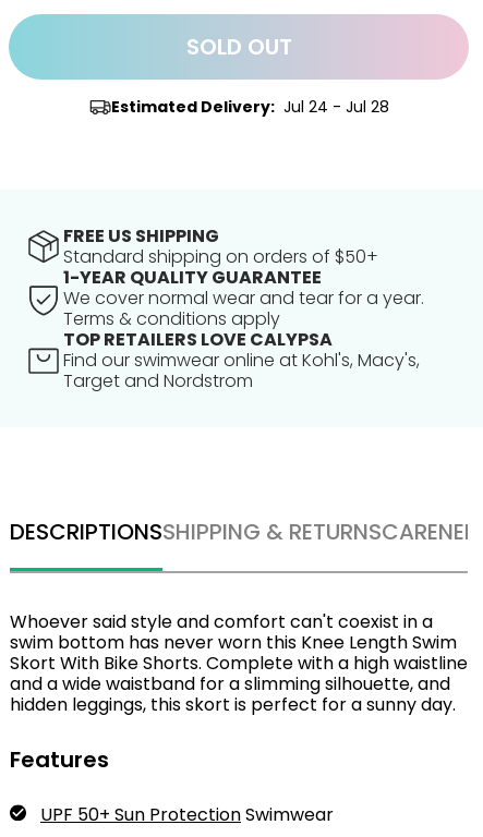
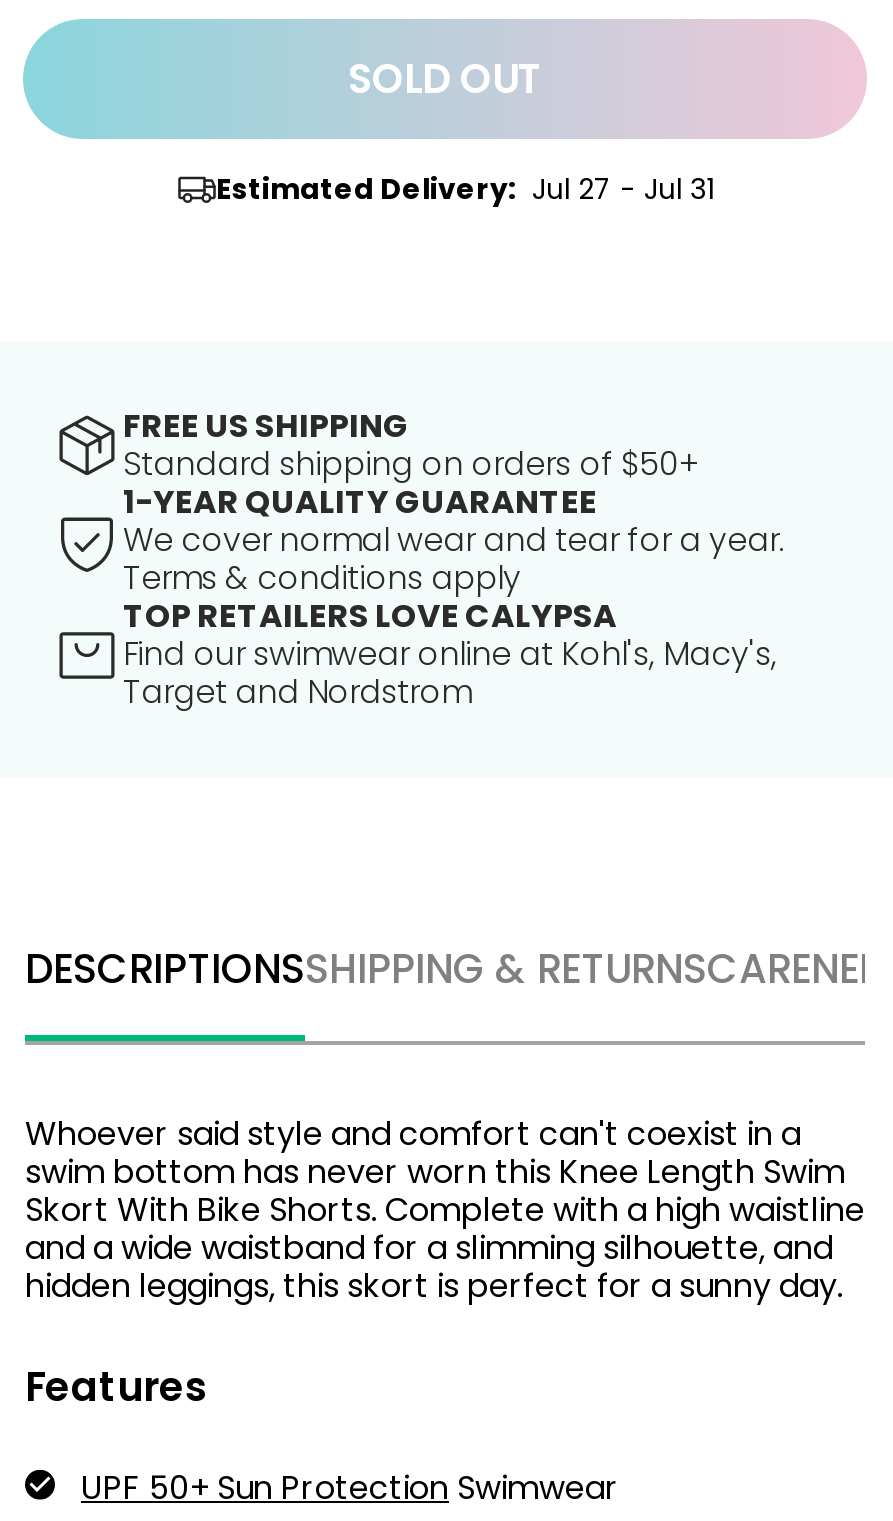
- Estimated Delivery: Jul 24 - Jul 28
+ Estimated Delivery: Jul 27 - Jul 31
